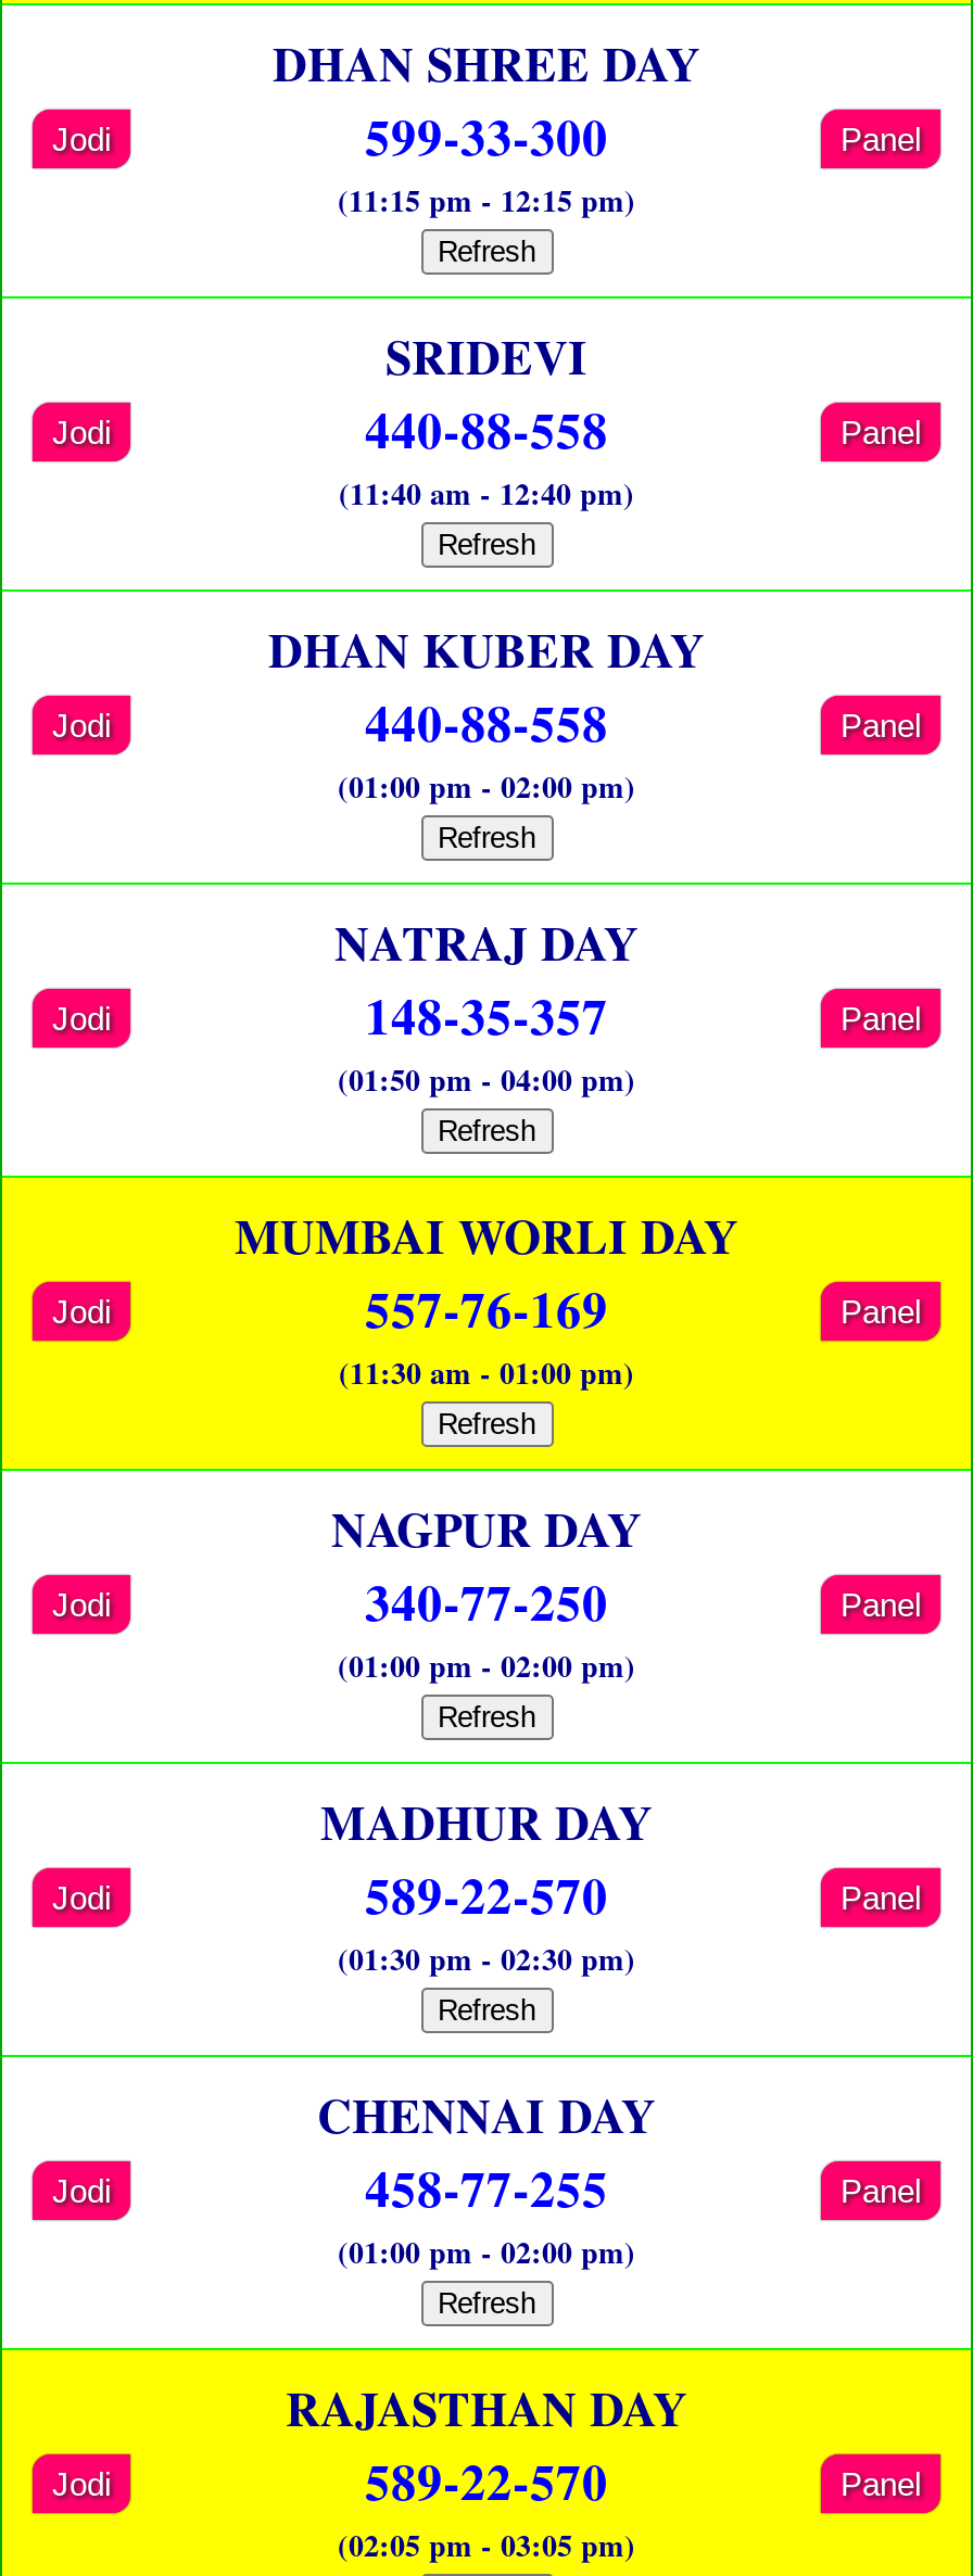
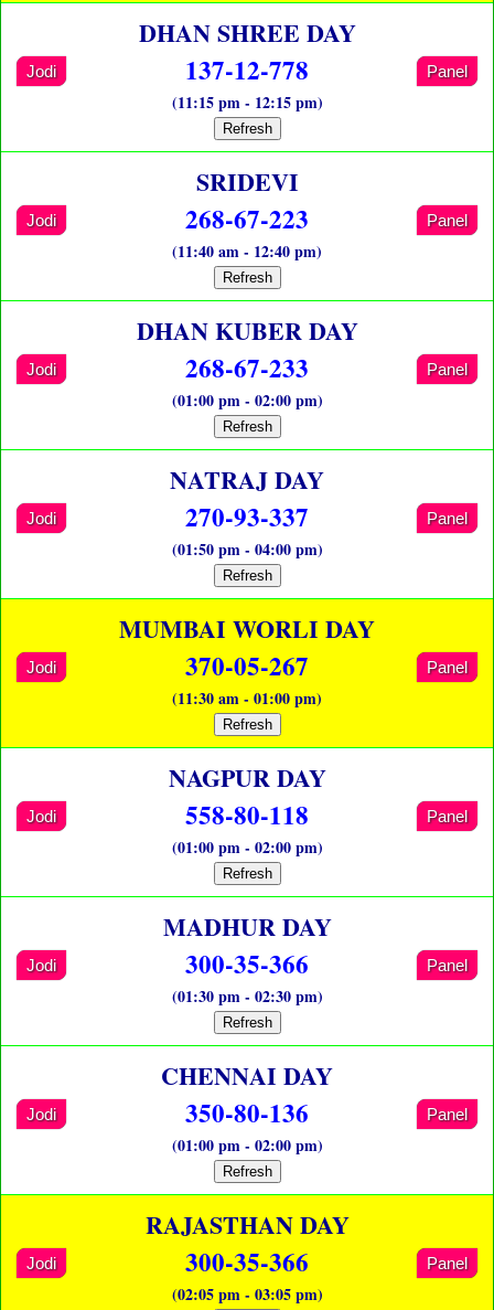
- 599-33-300
+ 137-12-778

- 440-88-558
+ 268-67-223

- 440-88-558
+ 268-67-233

- 148-35-357
+ 270-93-337

- 557-76-169
+ 370-05-267

- 340-77-250
+ 558-80-118

- 589-22-570
+ 300-35-366

- 458-77-255
+ 350-80-136

- 589-22-570
+ 300-35-366
